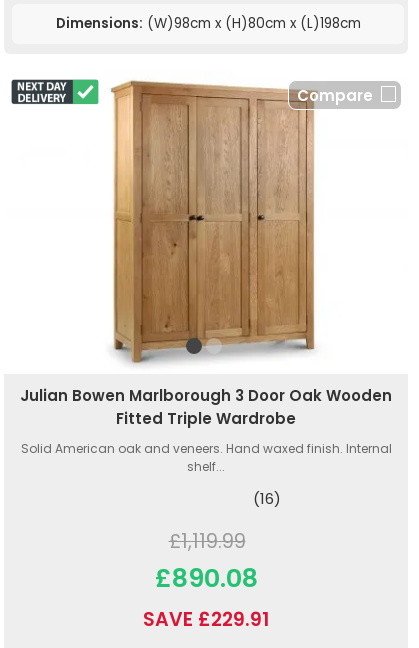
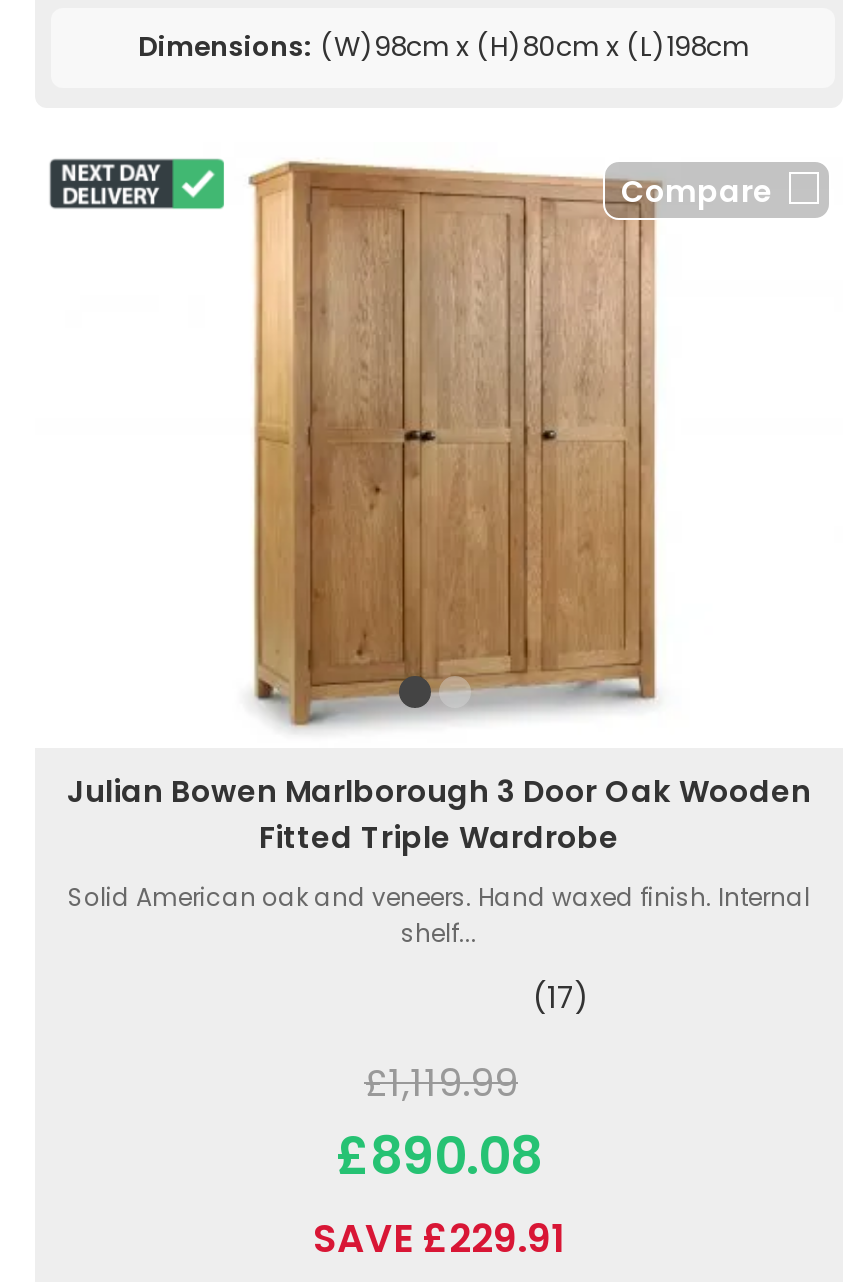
- (16)
+ (17)
